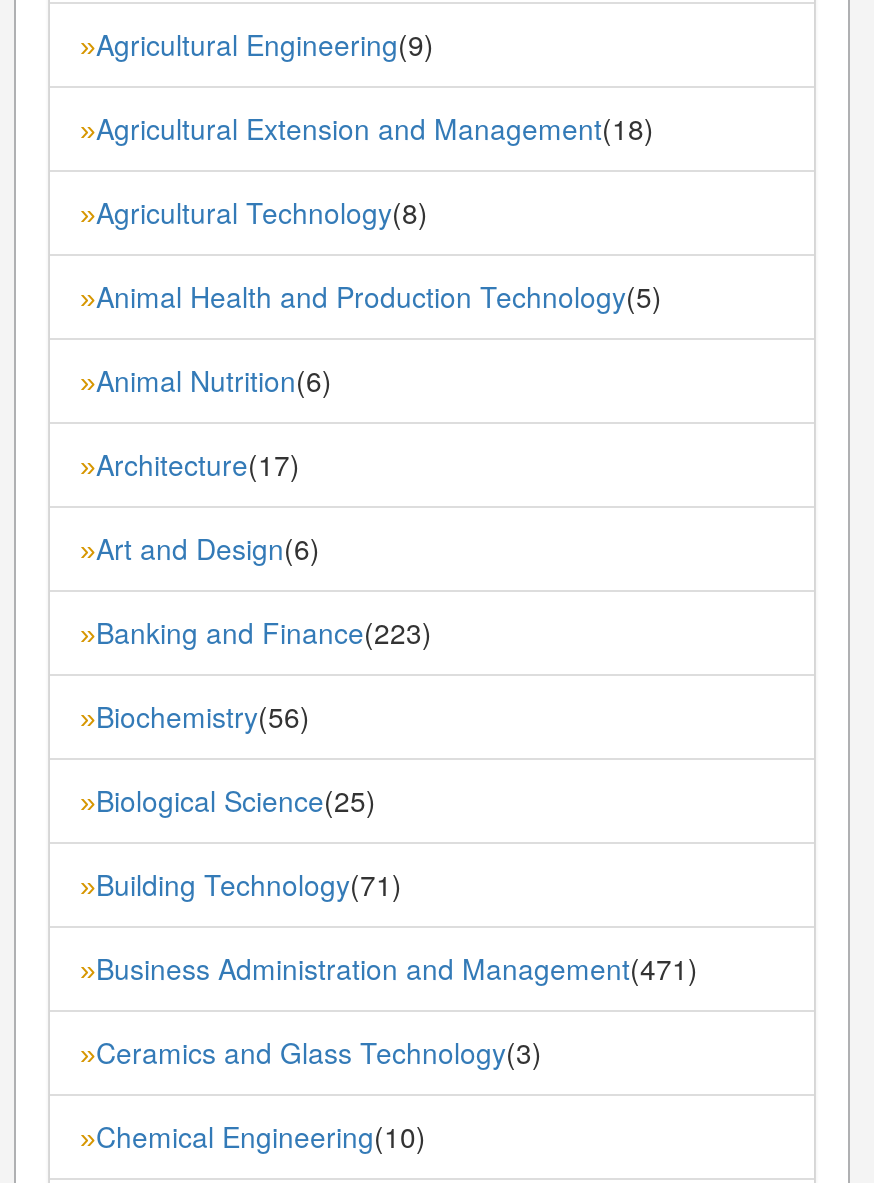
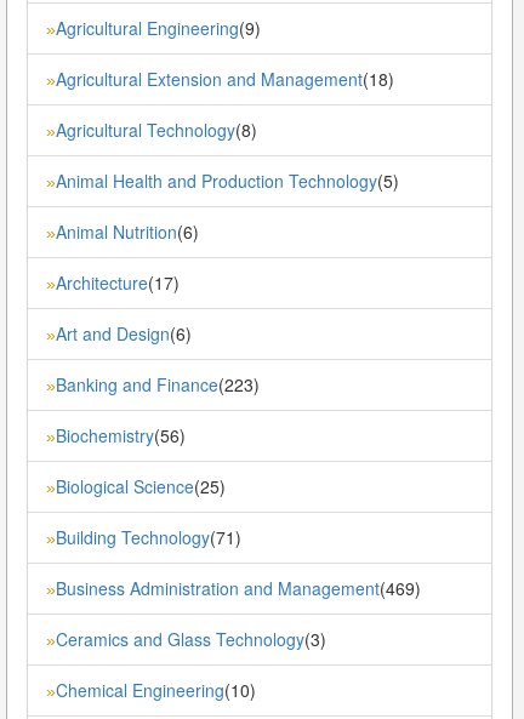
- »Business Administration and Management(471)
+ »Business Administration and Management(469)
